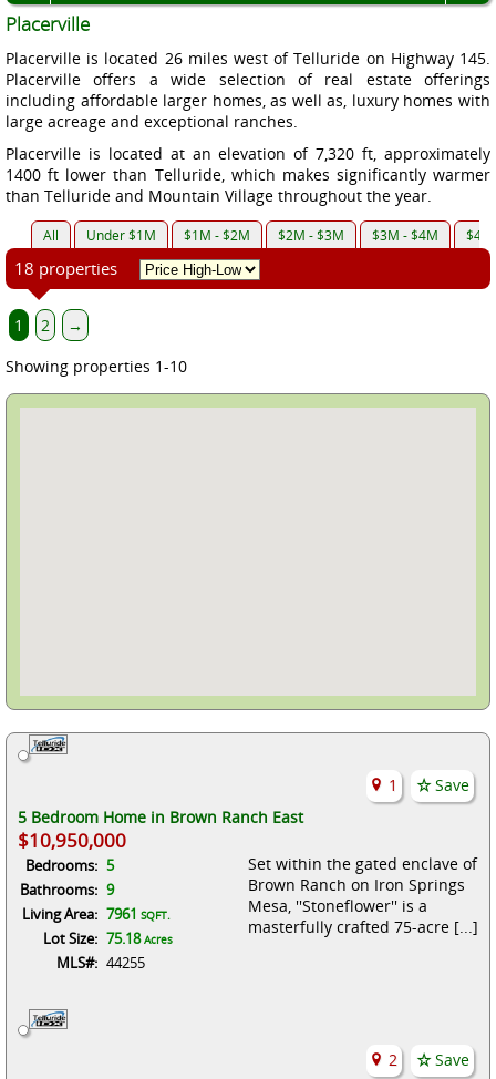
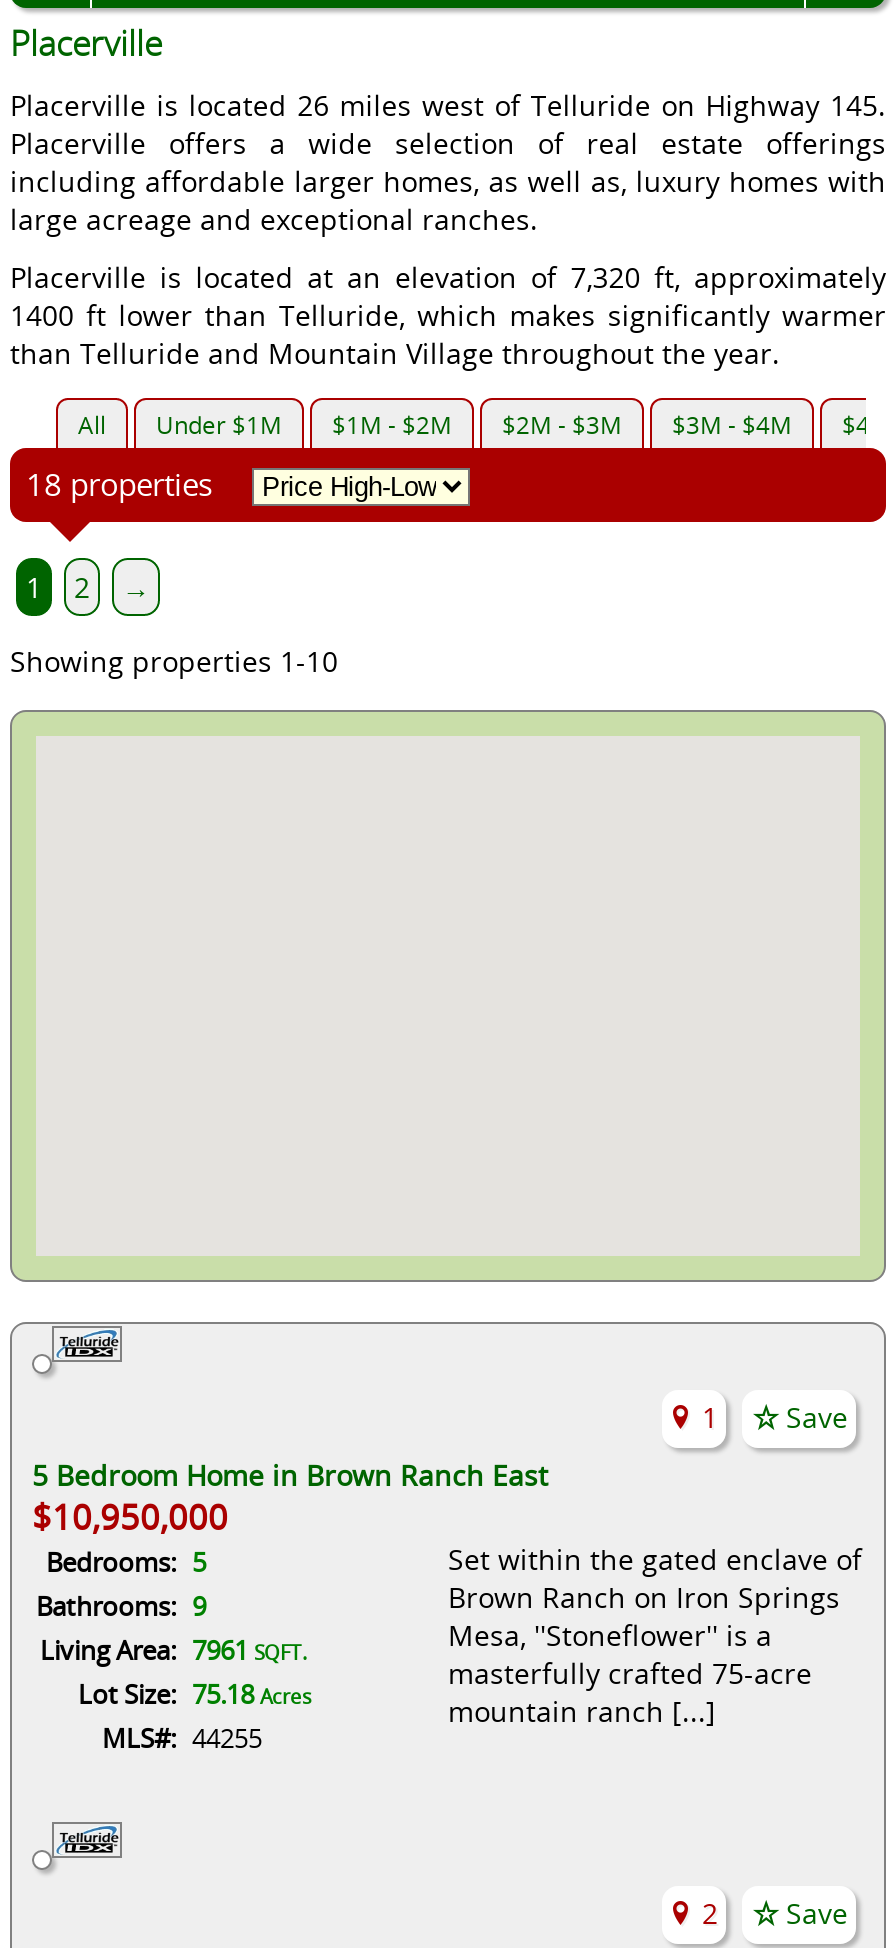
- masterfully crafted 75-acre [...]
+ masterfully crafted 75-acre
+ mountain ranch [...]
